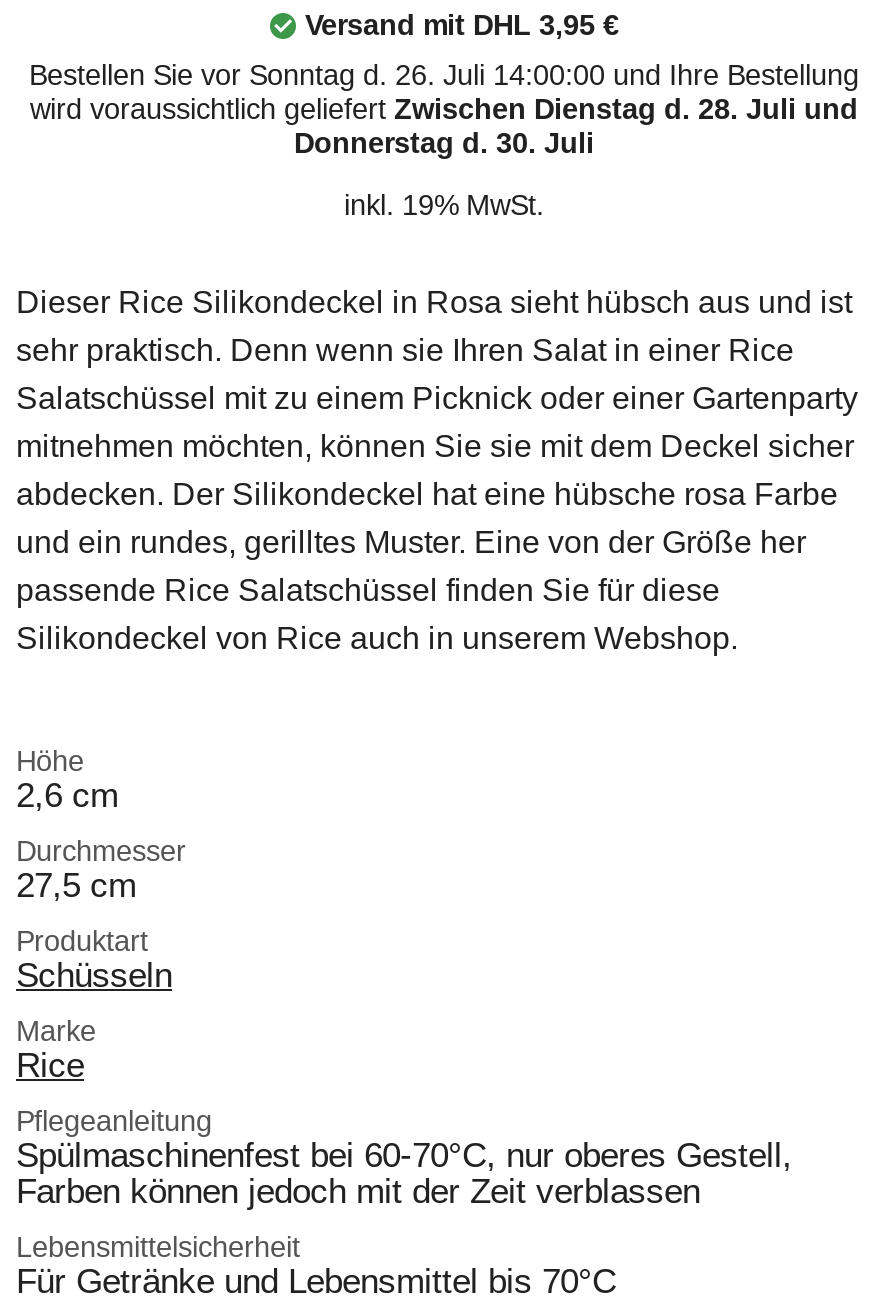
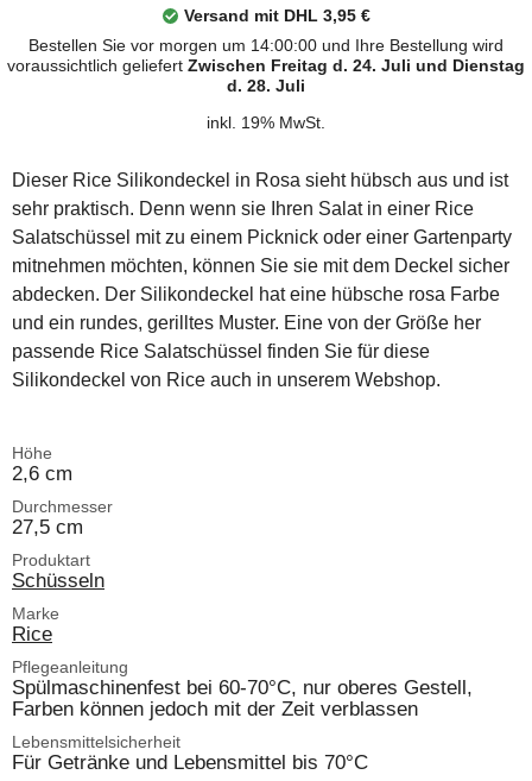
- Bestellen Sie vor Sonntag d. 26. Juli 14:00:00 und Ihre Bestellung
- wird voraussichtlich geliefert Zwischen Dienstag d. 28. Juli und
- Donnerstag d. 30. Juli
+ Bestellen Sie vor morgen um 14:00:00 und Ihre Bestellung wird
+ voraussichtlich geliefert Zwischen Freitag d. 24. Juli und Dienstag
+ d. 28. Juli
